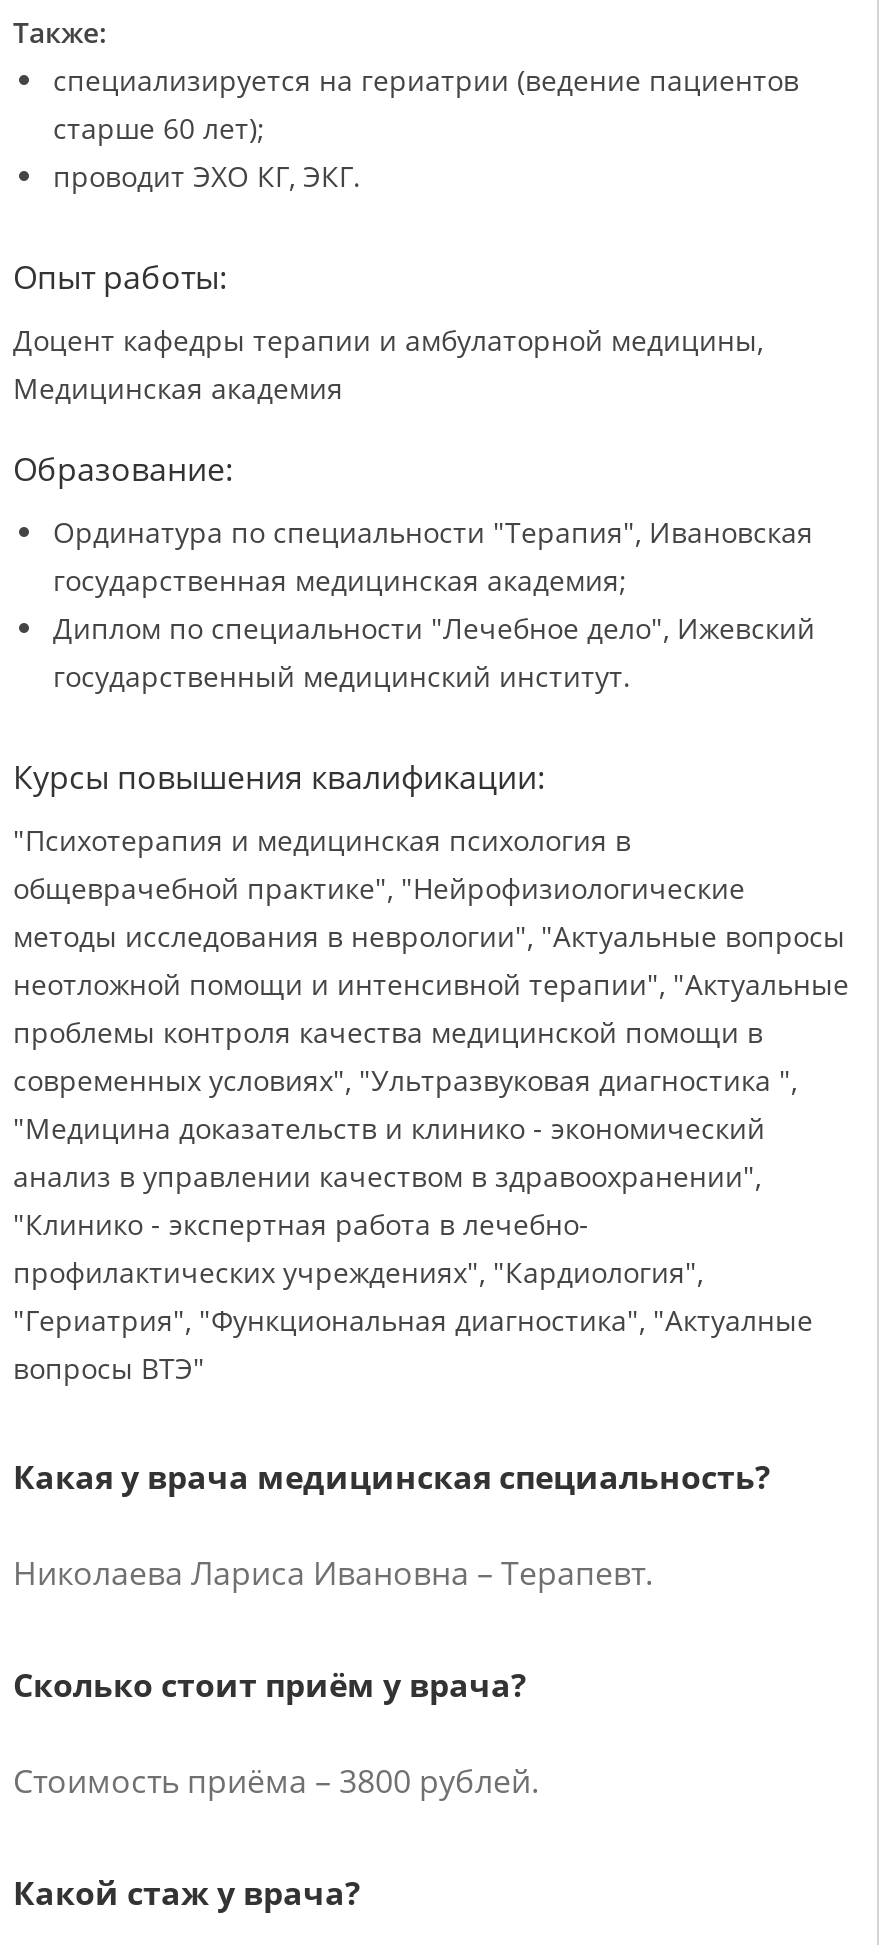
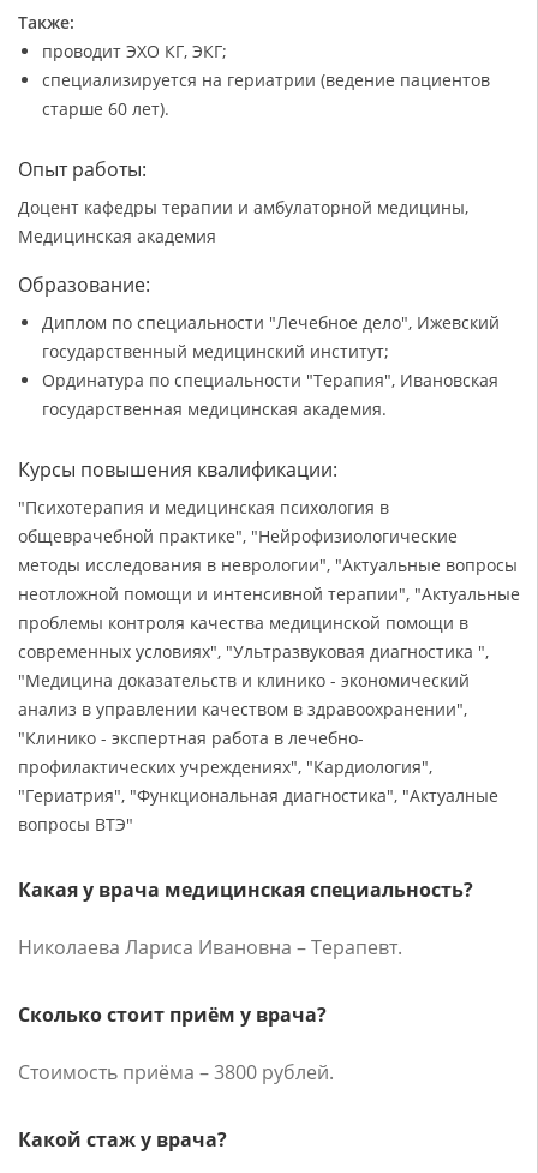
+ проводит ЭХО КГ, ЭКГ;

moved down: специализируется на гериатрии (ведение пациентов

- старше 60 лет);
- проводит ЭХО КГ, ЭКГ.
+ старше 60 лет).

moved down: Ординатура по специальности "Терапия", Ивановская

- государственная медицинская академия;

moved up: Диплом по специальности "Лечебное дело", Ижевский

- государственный медицинский институт.
+ государственный медицинский институт;
+ государственная медицинская академия.
